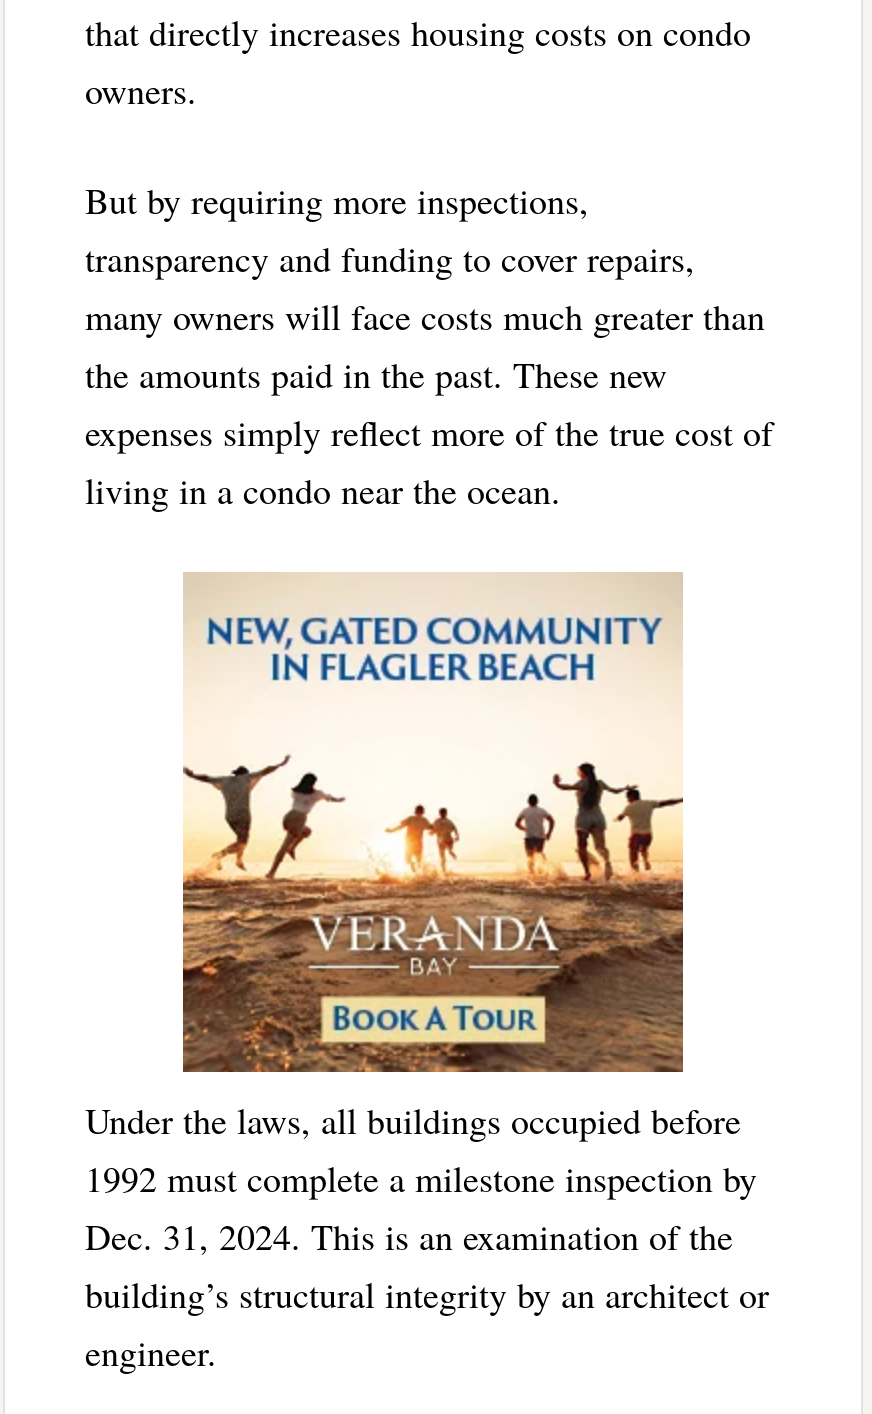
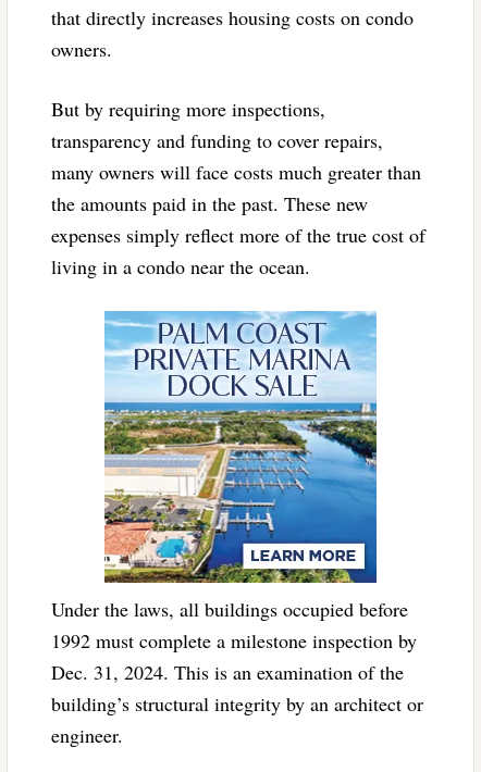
- [image]
+ [image]
